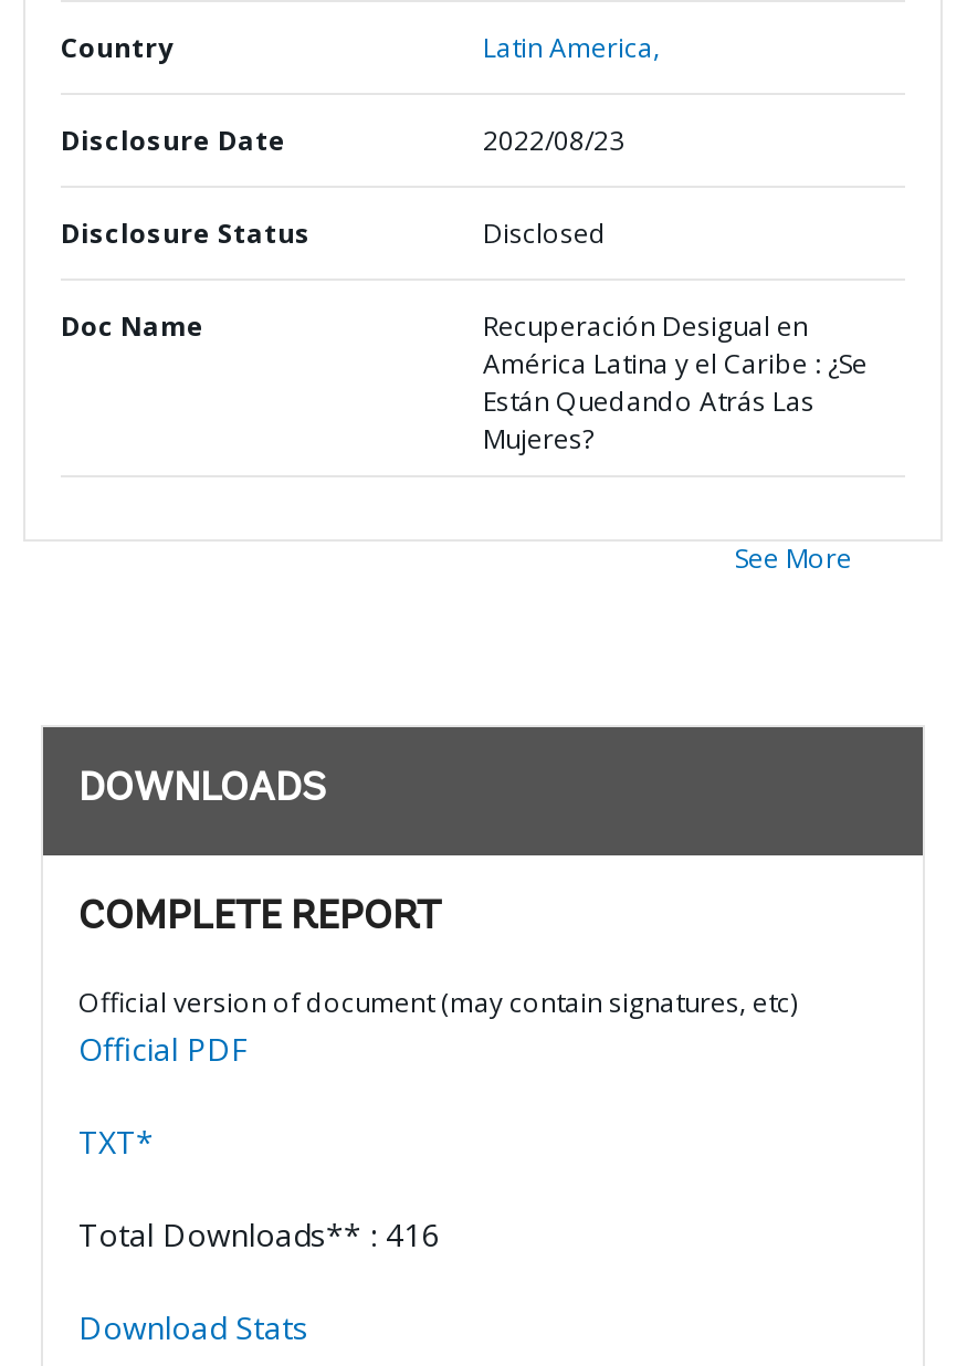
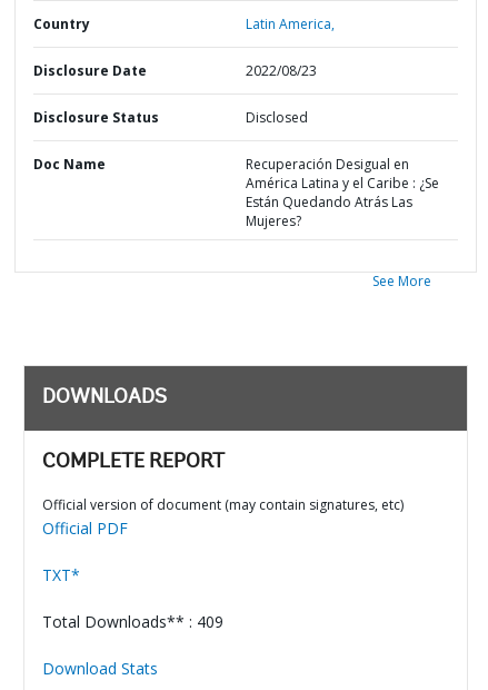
- Total Downloads** : 416
+ Total Downloads** : 409
